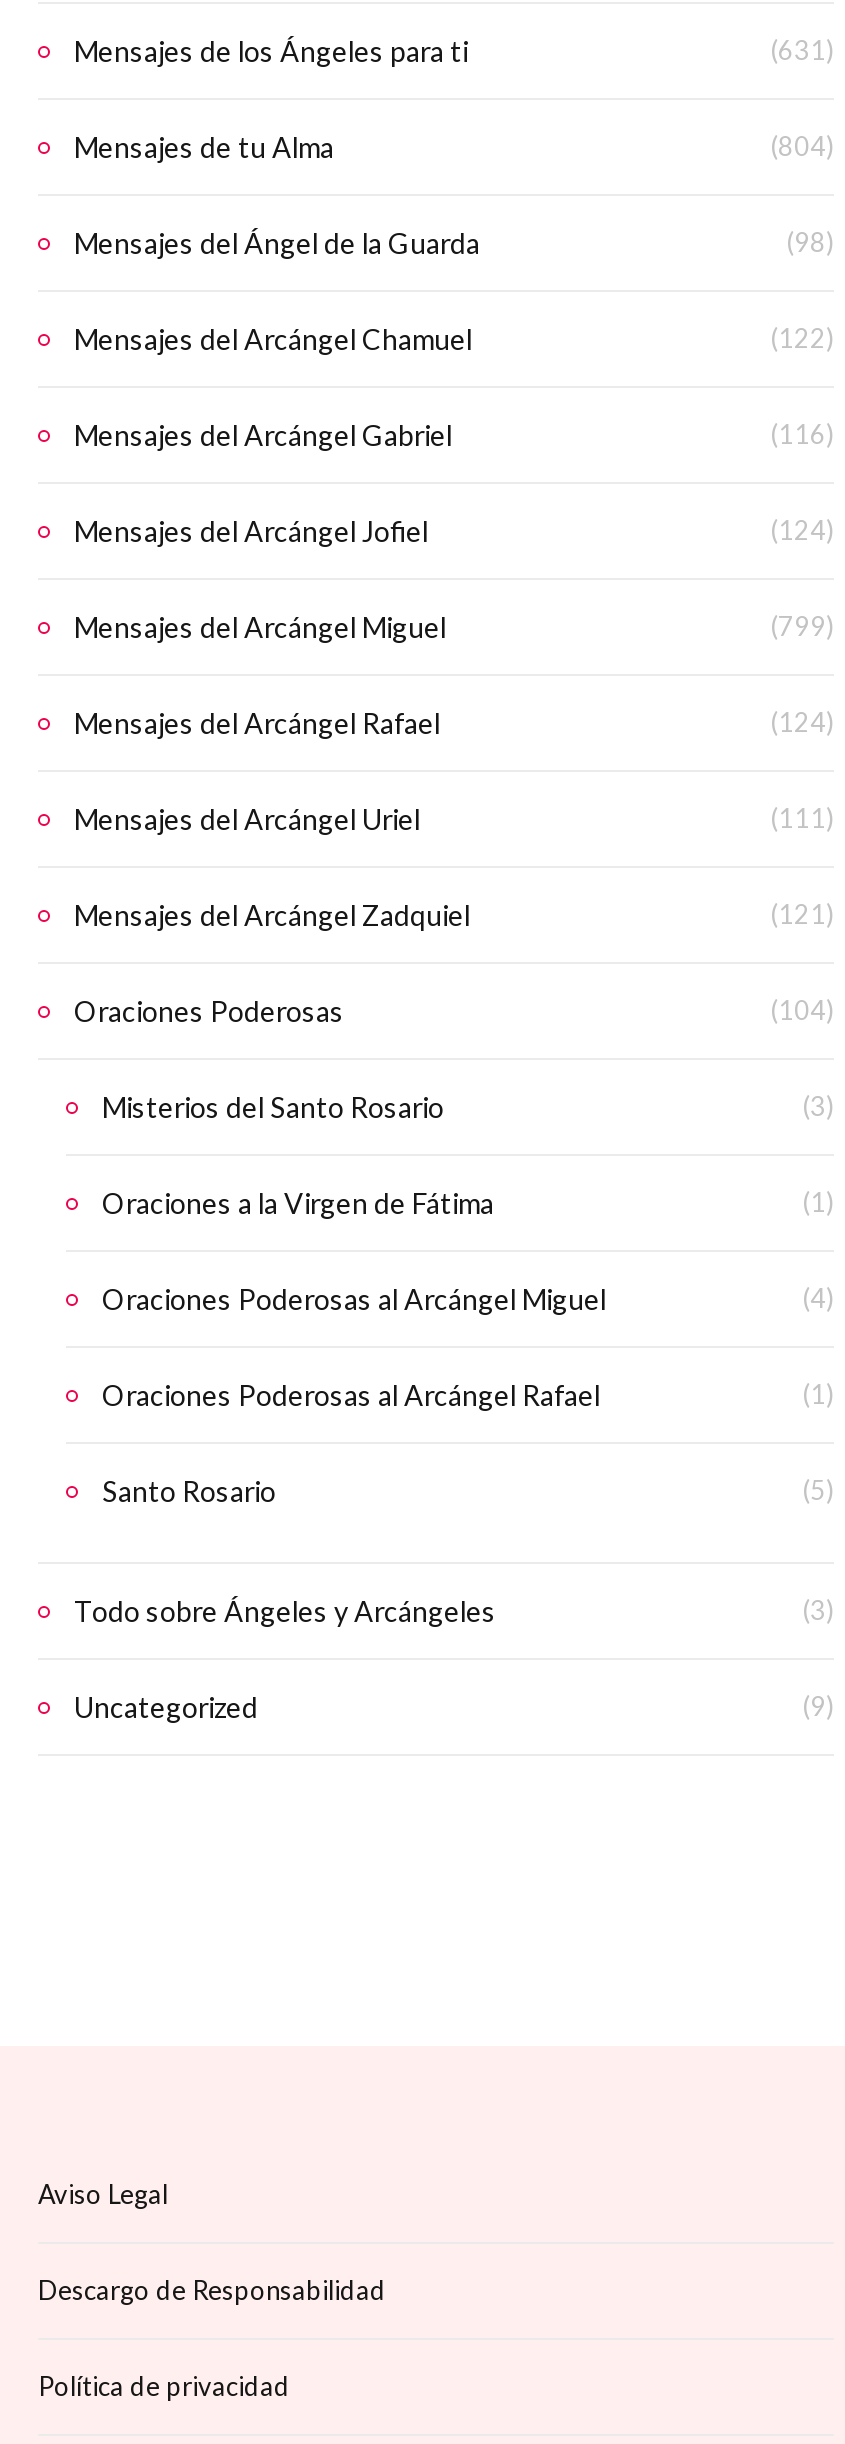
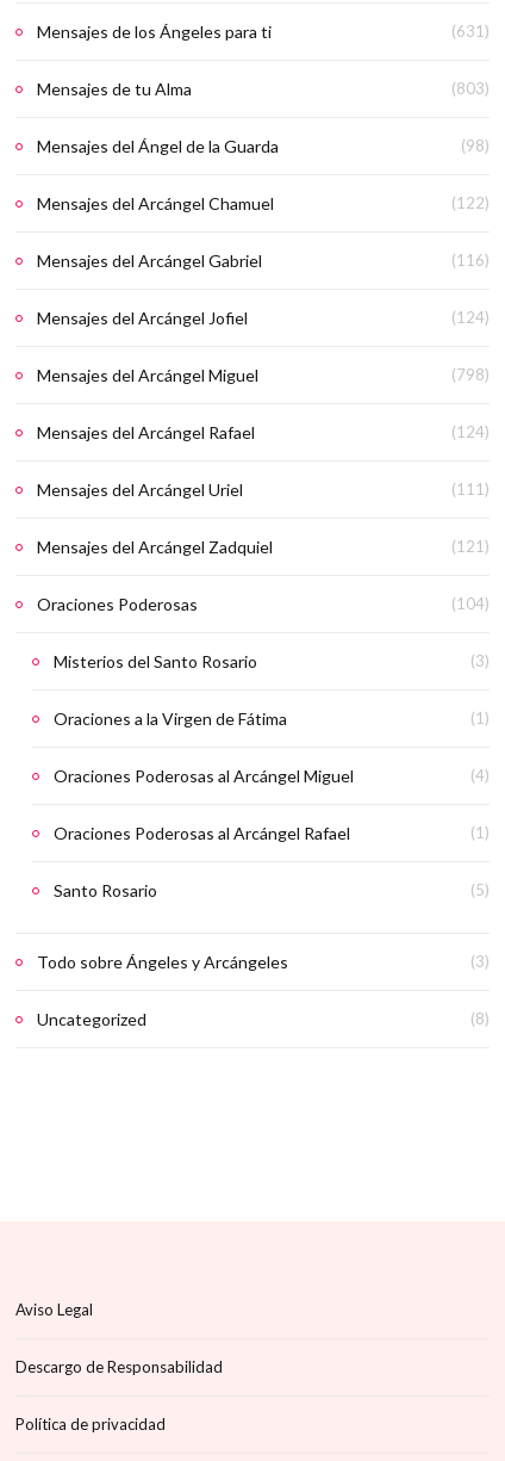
- (804)
+ (803)

- (799)
+ (798)

- (9)
+ (8)
